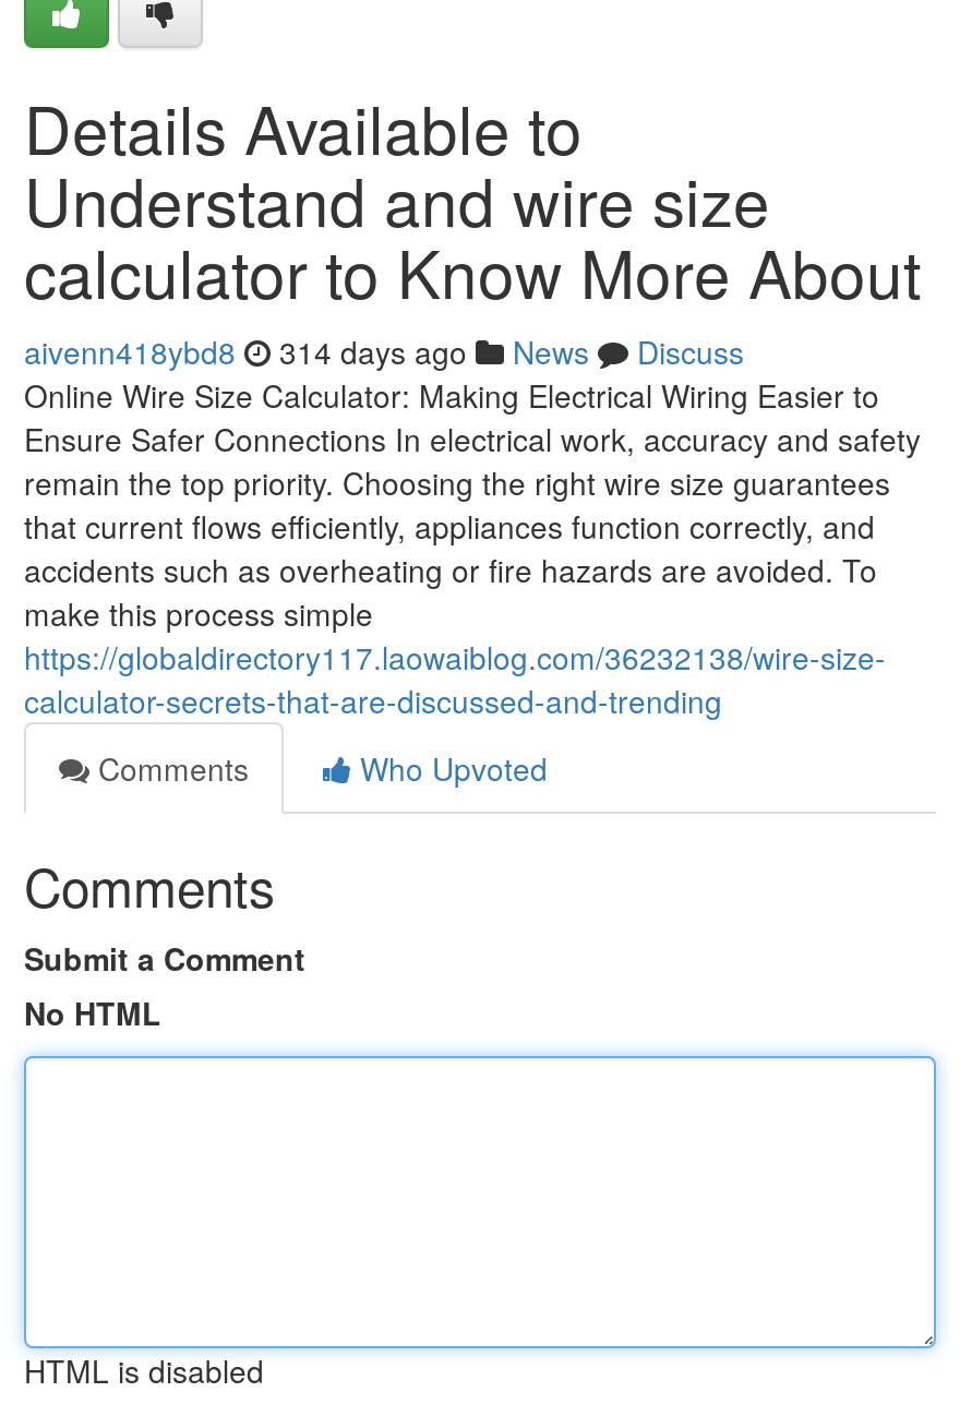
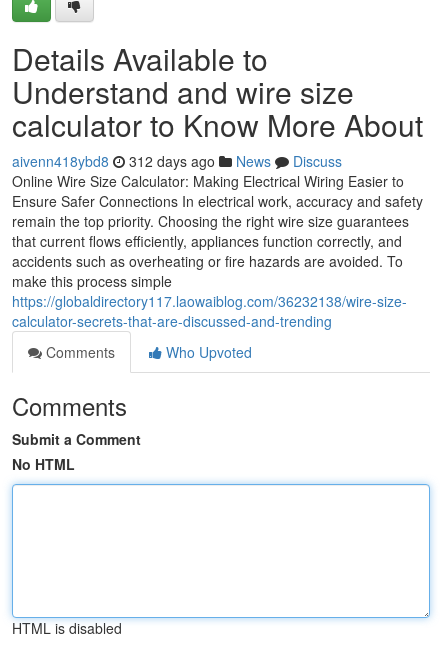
- aivenn418ybd8 314 days ago News Discuss
+ aivenn418ybd8 312 days ago News Discuss
